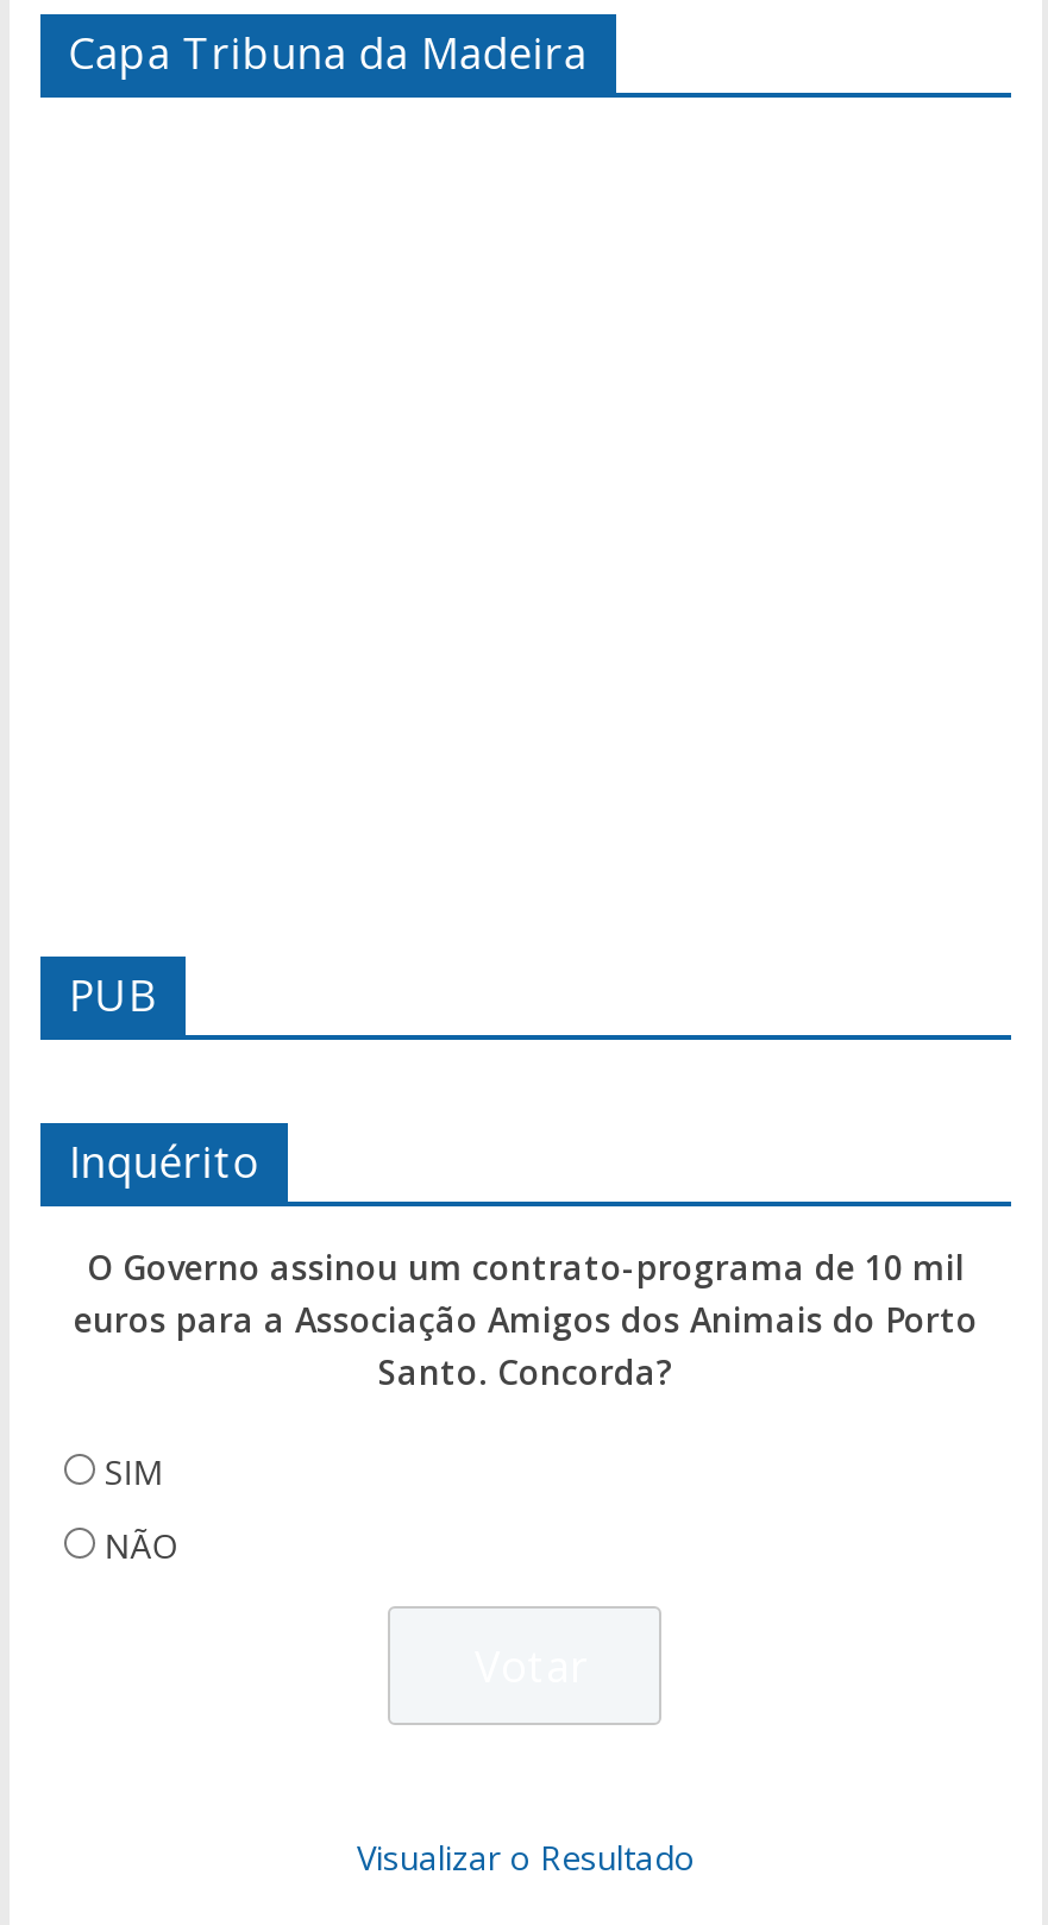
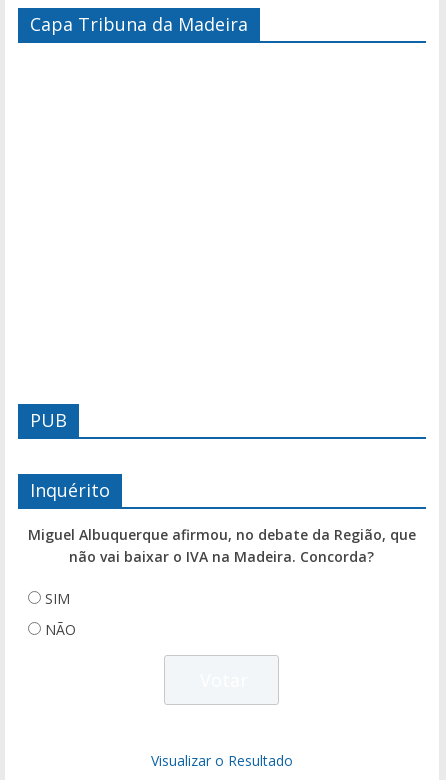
- O Governo assinou um contrato-programa de 10 mil
- euros para a Associação Amigos dos Animais do Porto
- Santo. Concorda?
+ Miguel Albuquerque afirmou, no debate da Região, que
+ não vai baixar o IVA na Madeira. Concorda?
